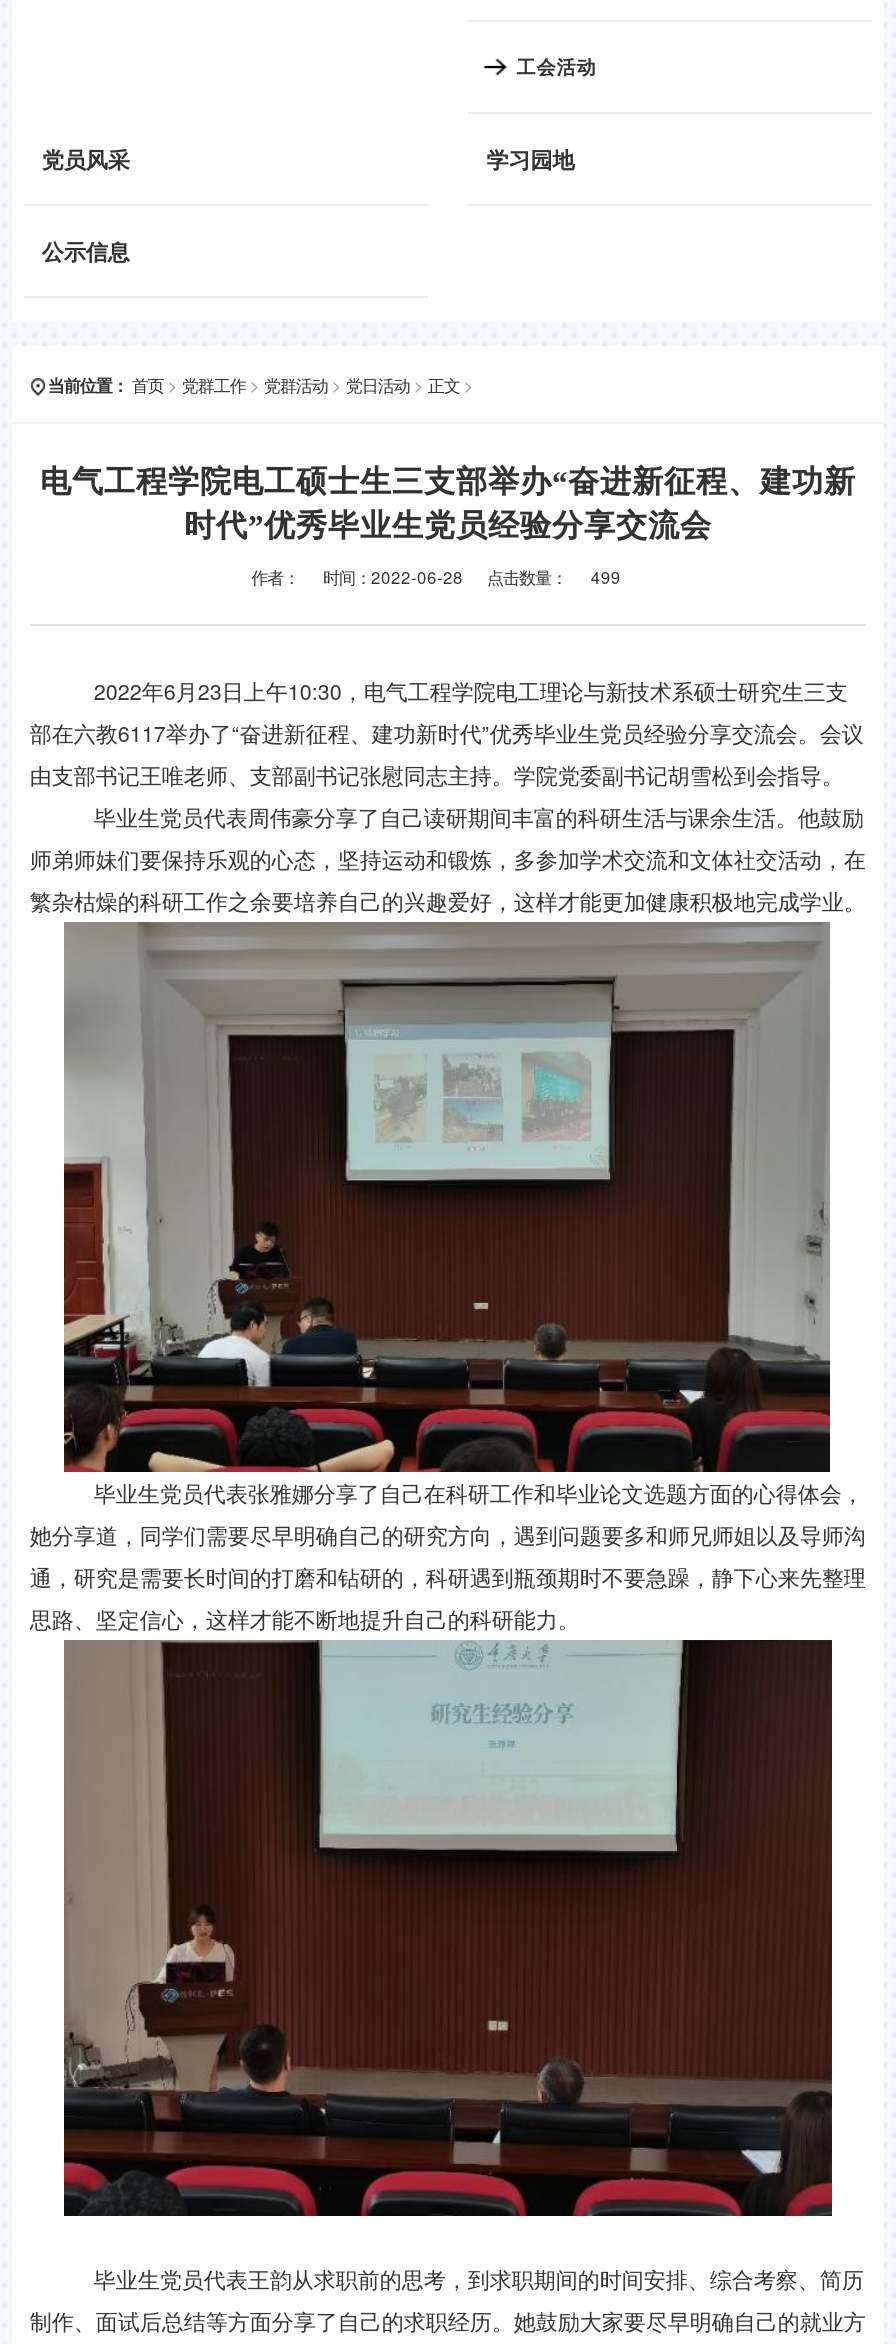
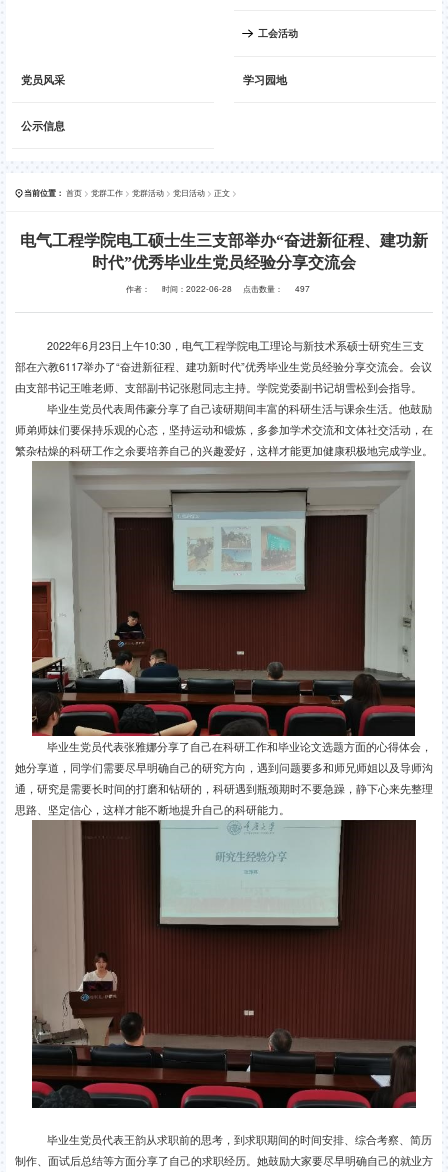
- 作者： 时间：2022-06-28 点击数量： 499
+ 作者： 时间：2022-06-28 点击数量： 497
